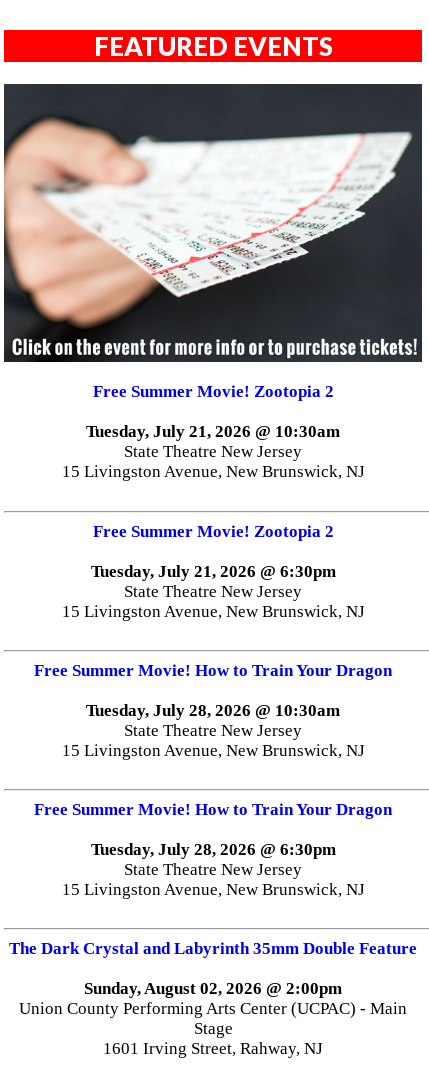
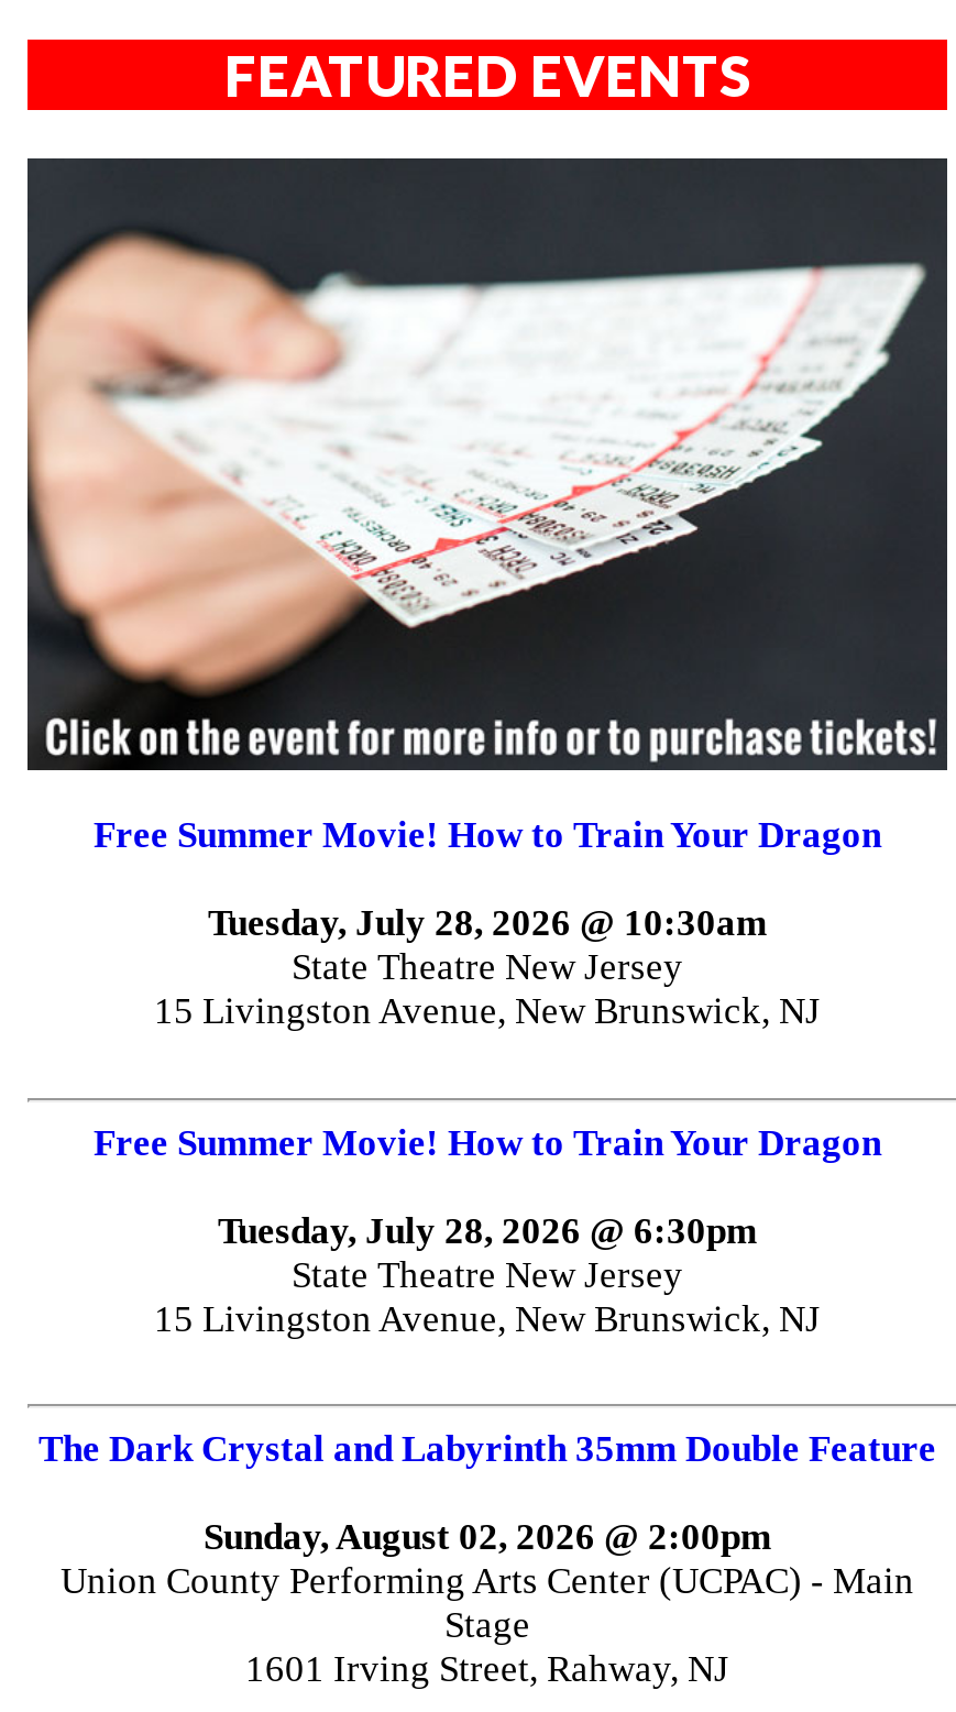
- Free Summer Movie! Zootopia 2
- Tuesday, July 21, 2026 @ 10:30am
- State Theatre New Jersey
- 15 Livingston Avenue, New Brunswick, NJ
- Free Summer Movie! Zootopia 2
- Tuesday, July 21, 2026 @ 6:30pm
- State Theatre New Jersey
- 15 Livingston Avenue, New Brunswick, NJ
